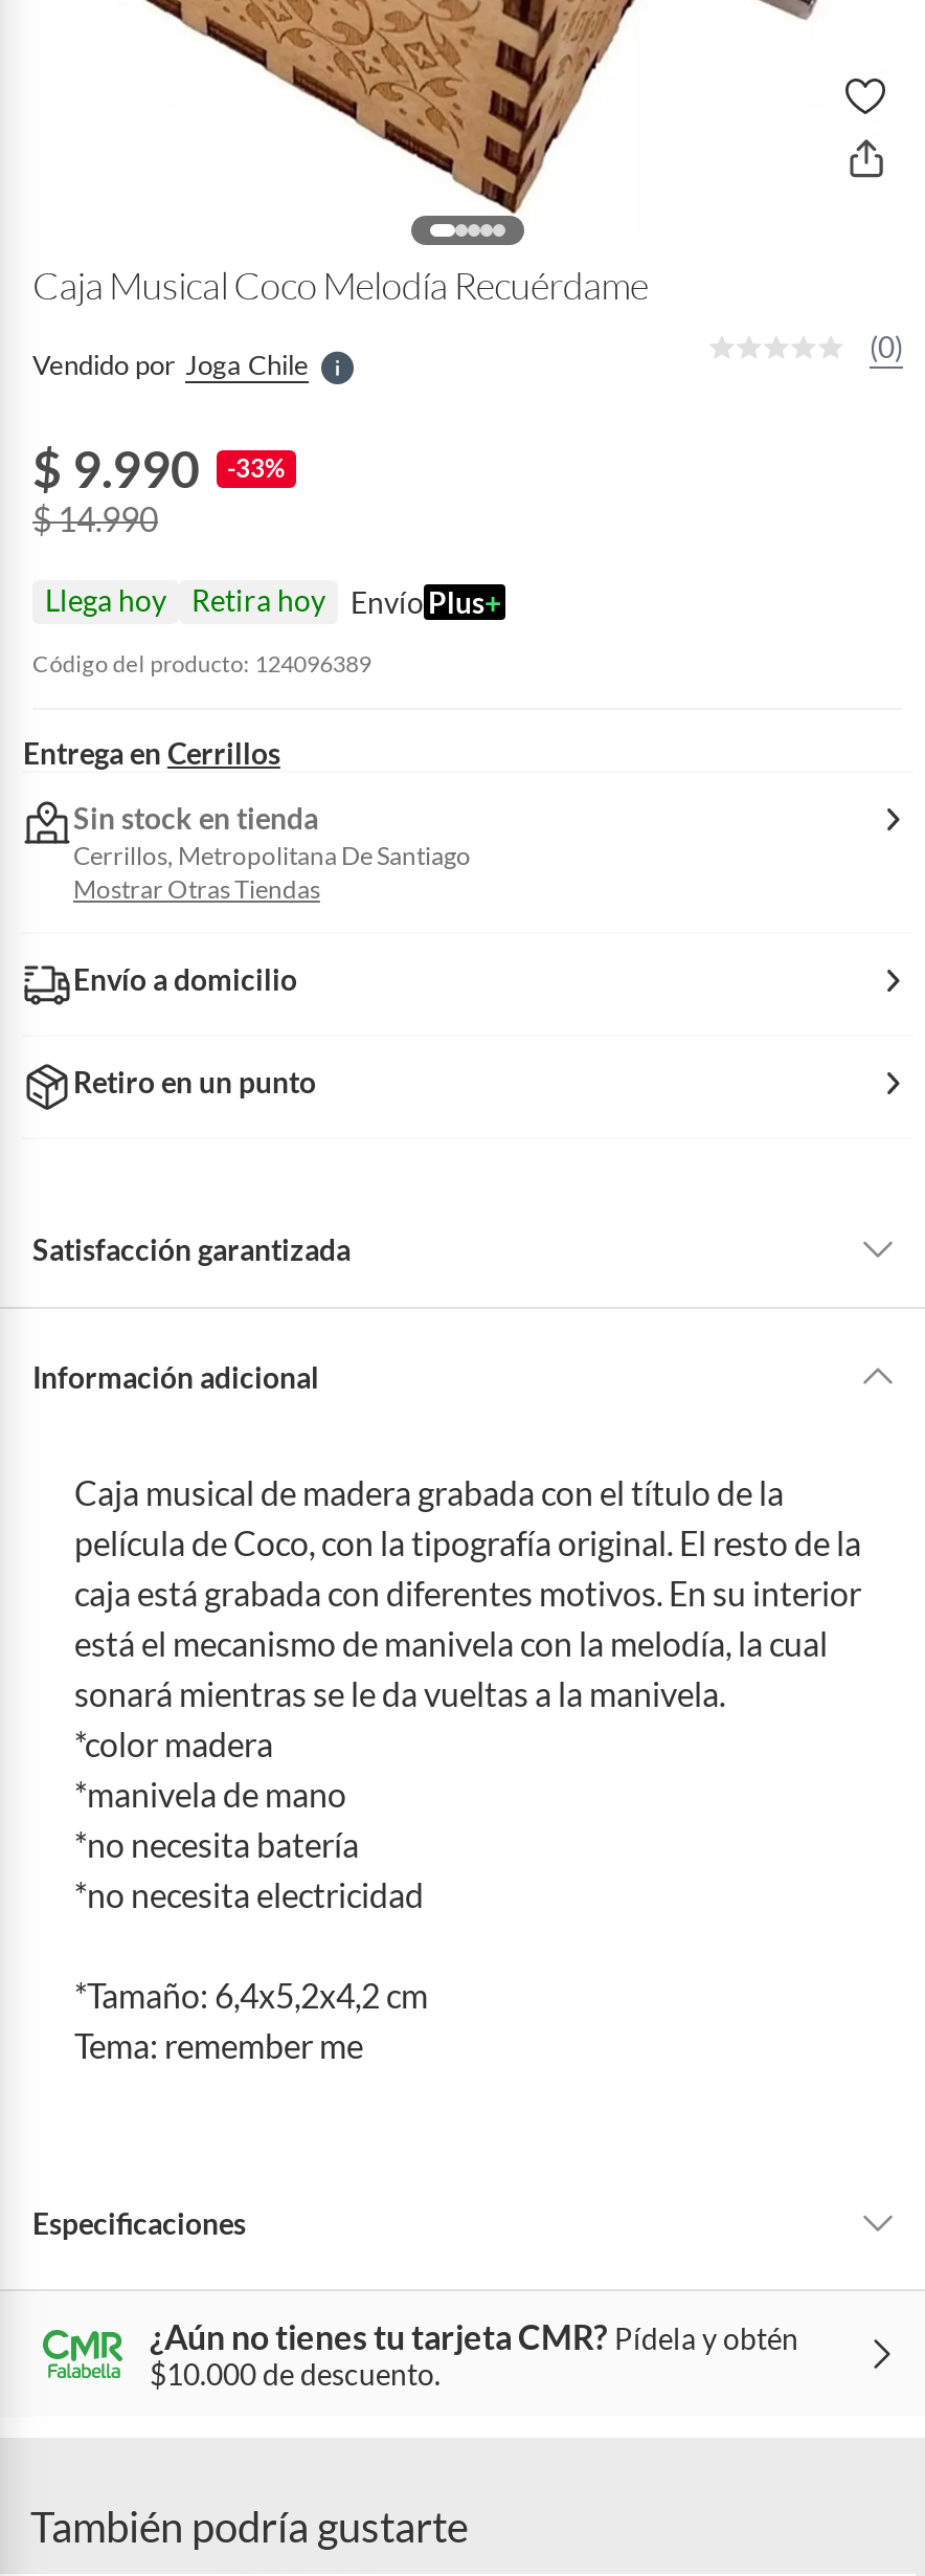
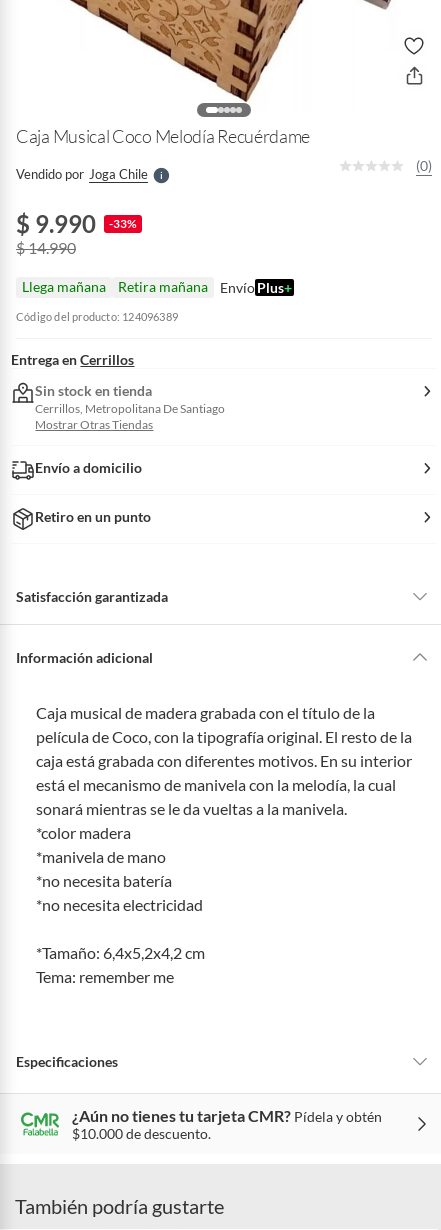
- Llega hoy
+ Llega mañana

- Retira hoy
+ Retira mañana
